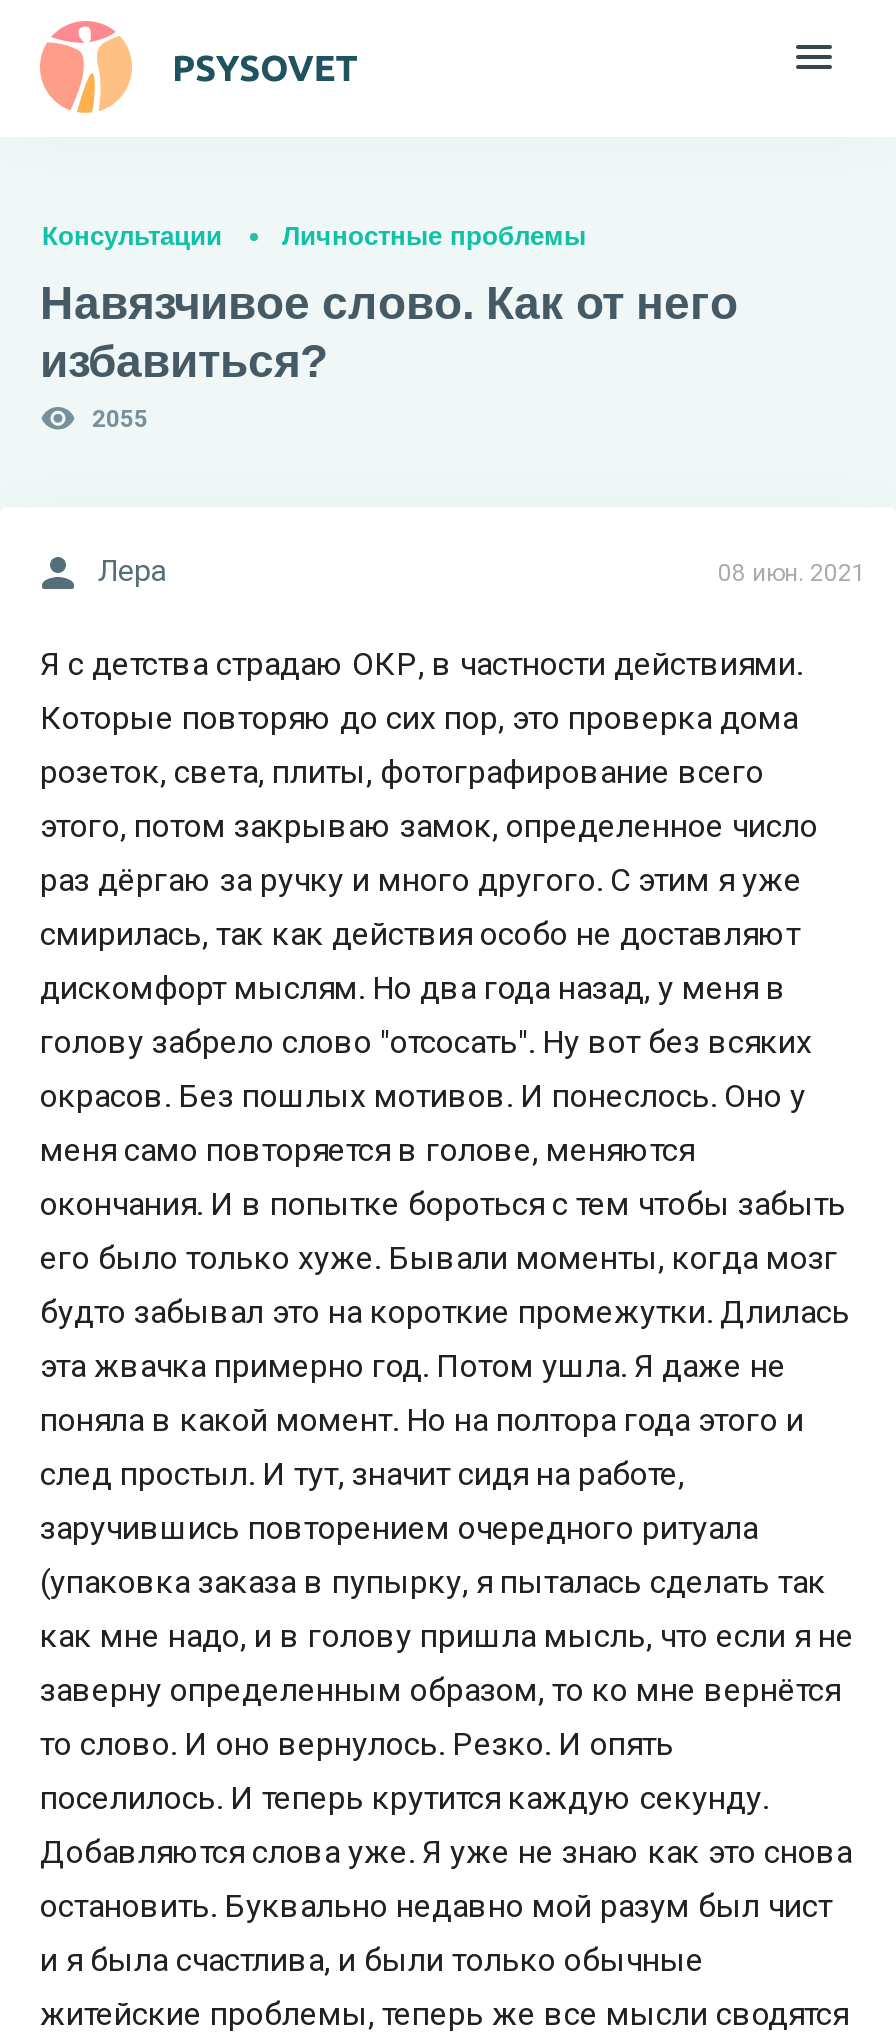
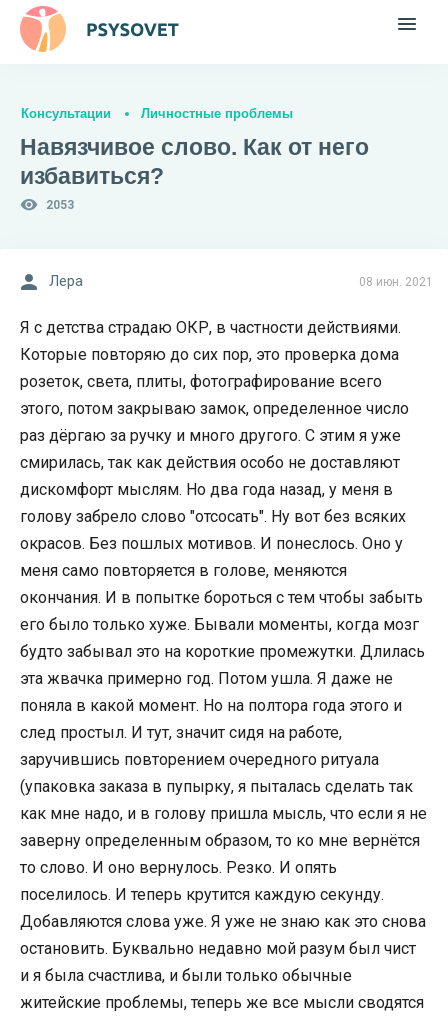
- 2055
+ 2053
